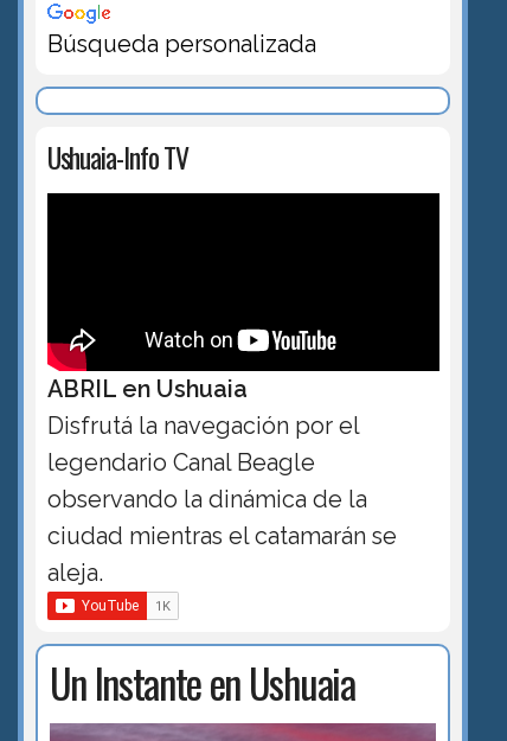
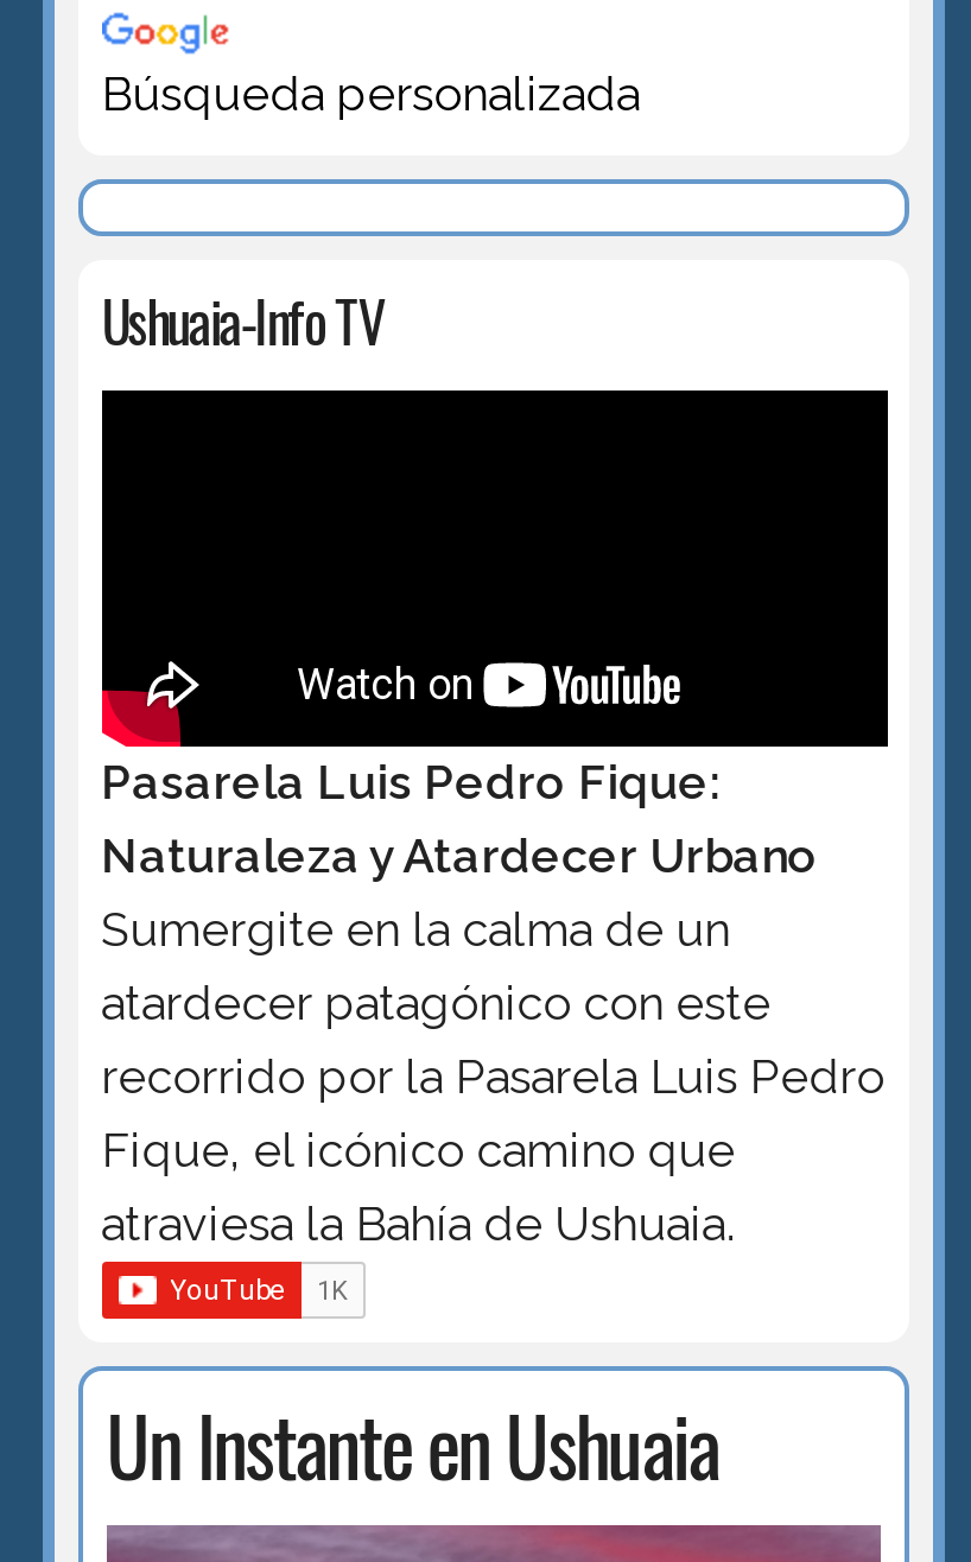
- ABRIL en Ushuaia
- Disfrutá la navegación por el
- legendario Canal Beagle
- observando la dinámica de la
- ciudad mientras el catamarán se
- aleja.
+ Pasarela Luis Pedro Fique:
+ Naturaleza y Atardecer Urbano
+ Sumergite en la calma de un
+ atardecer patagónico con este
+ recorrido por la Pasarela Luis Pedro
+ Fique, el icónico camino que
+ atraviesa la Bahía de Ushuaia.
